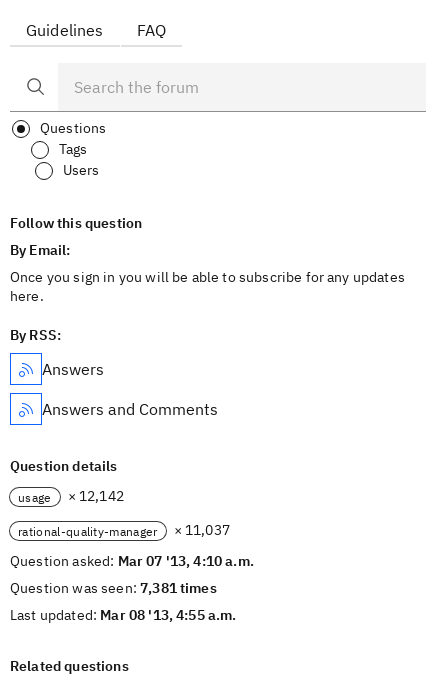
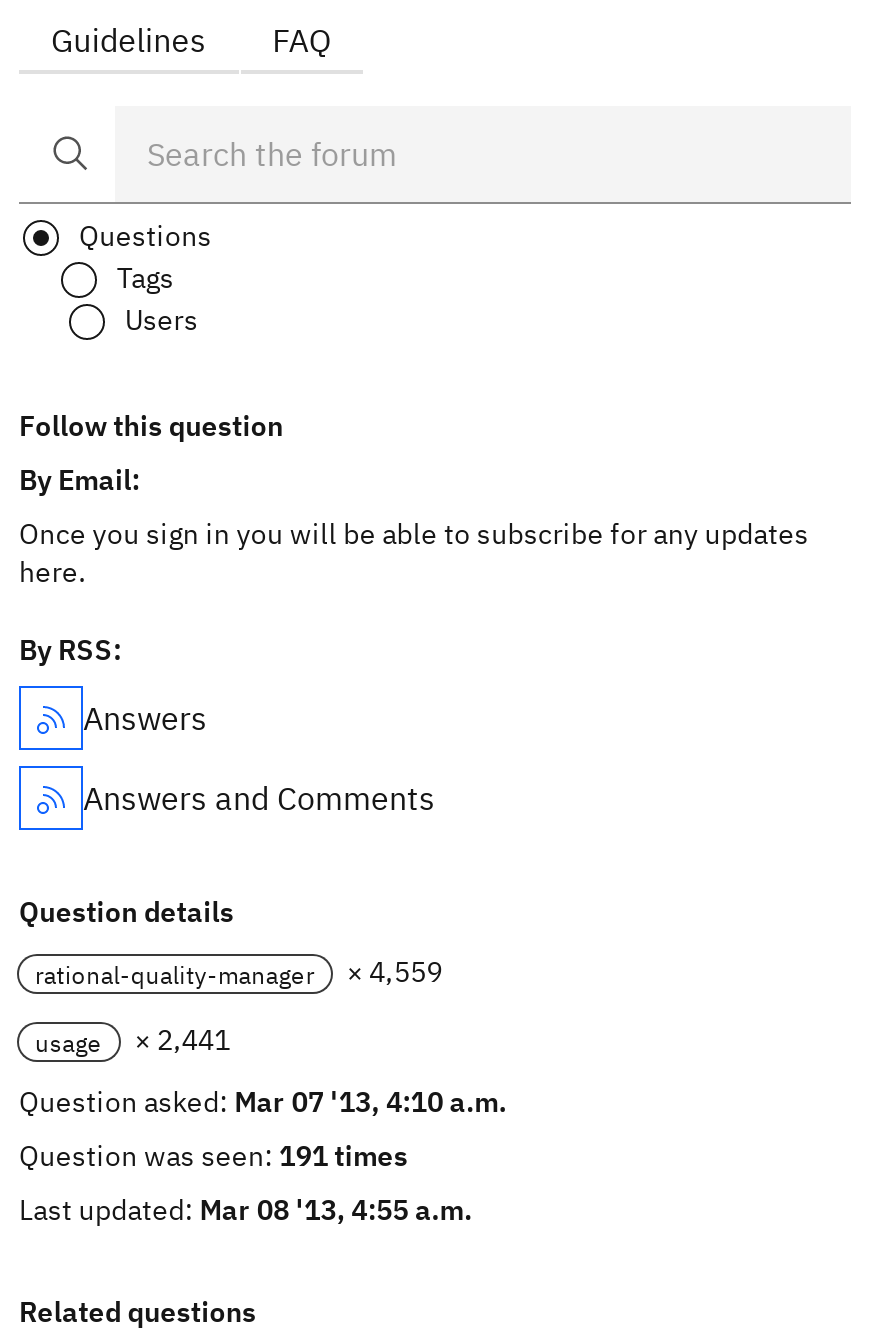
+ × 4,559

moved down: usage

- × 12,142
- × 11,037
+ × 2,441

moved up: rational-quality-manager

- Question was seen: 7,381 times
+ Question was seen: 191 times
